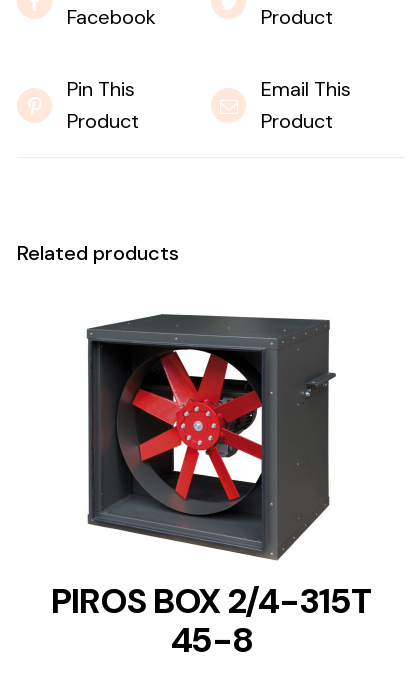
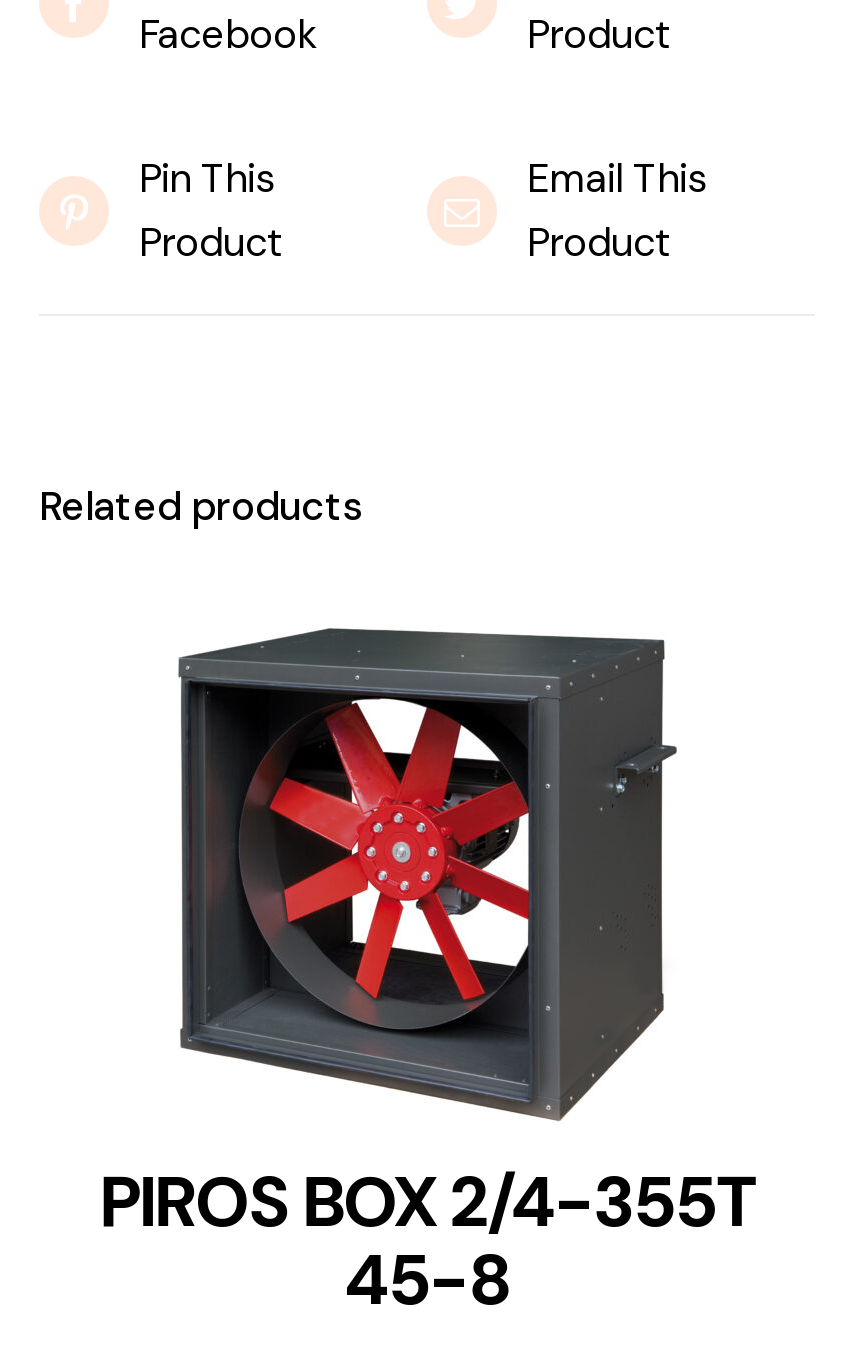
- PIROS BOX 2/4-315T
+ PIROS BOX 2/4-355T
